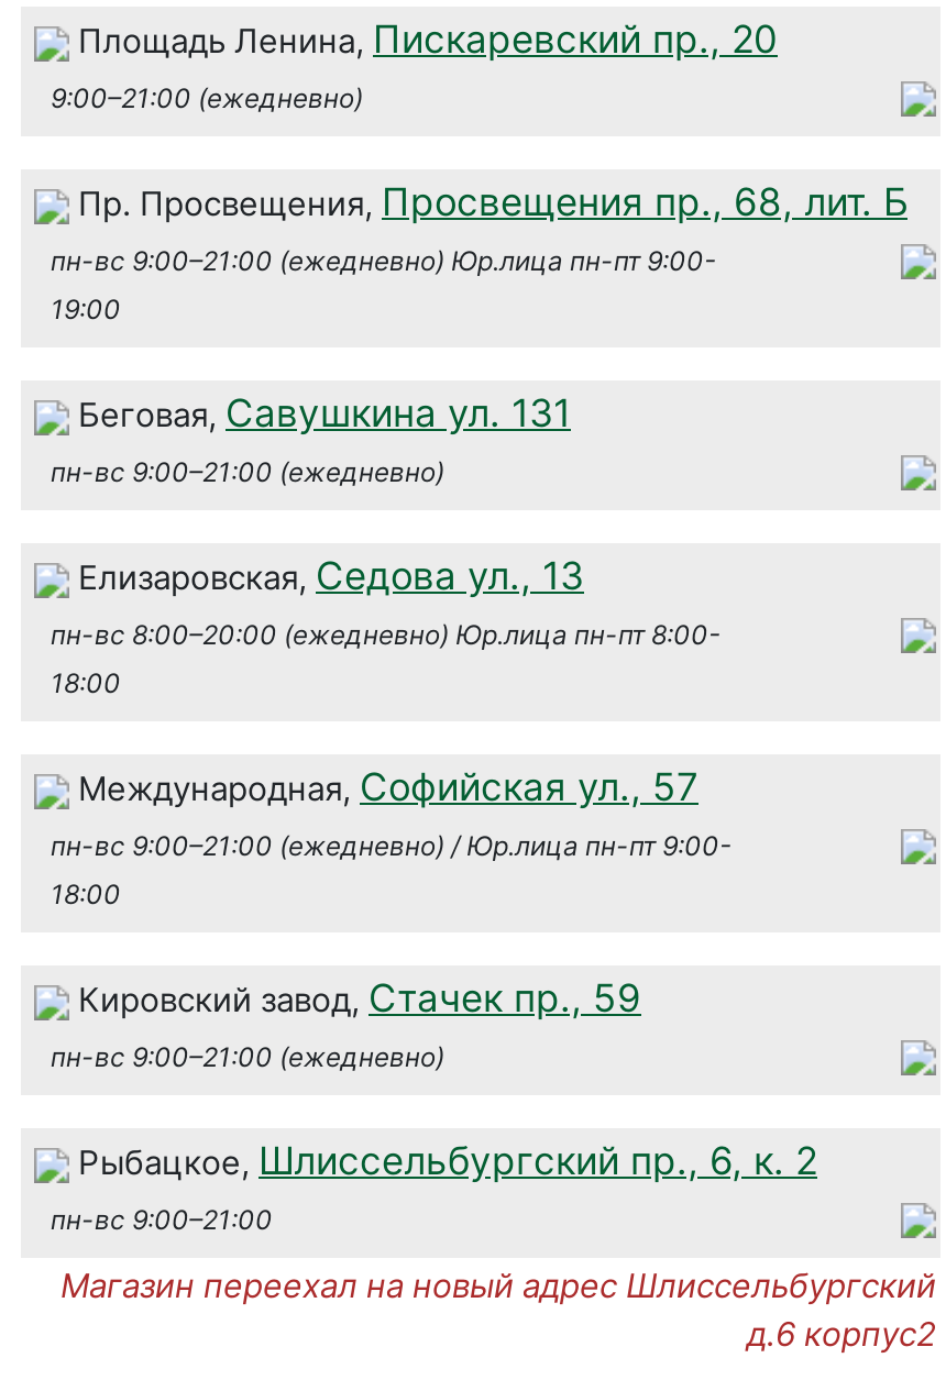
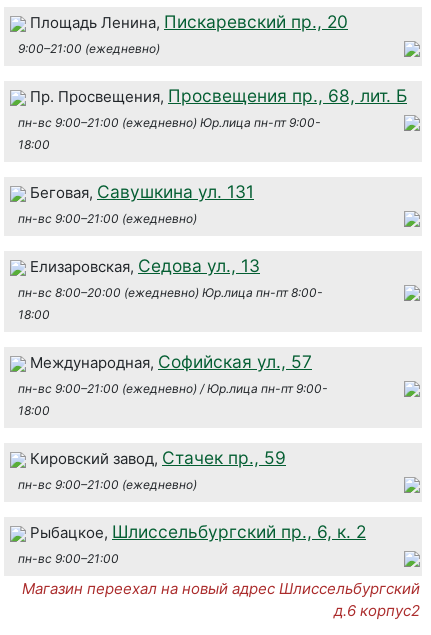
- 19:00
+ 18:00
